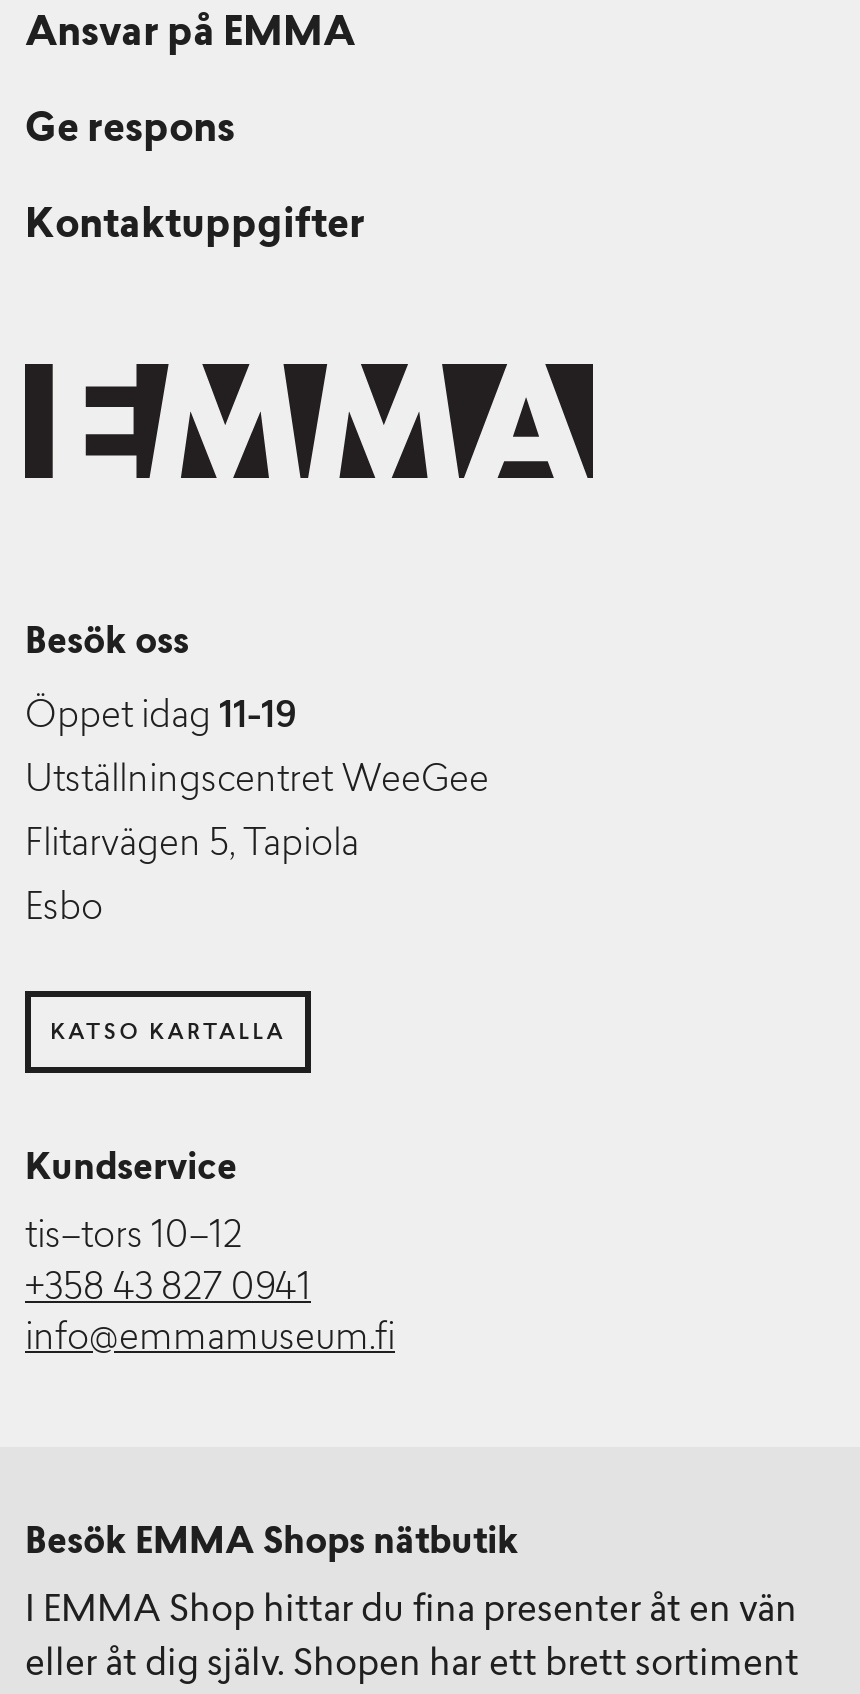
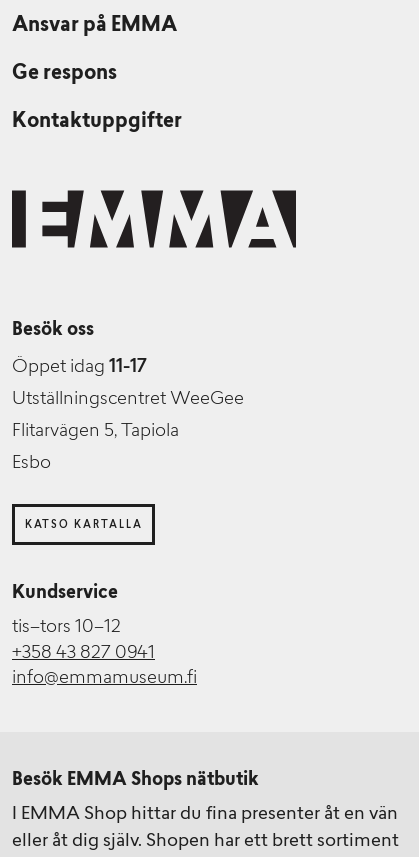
- Öppet idag 11-19
+ Öppet idag 11-17
